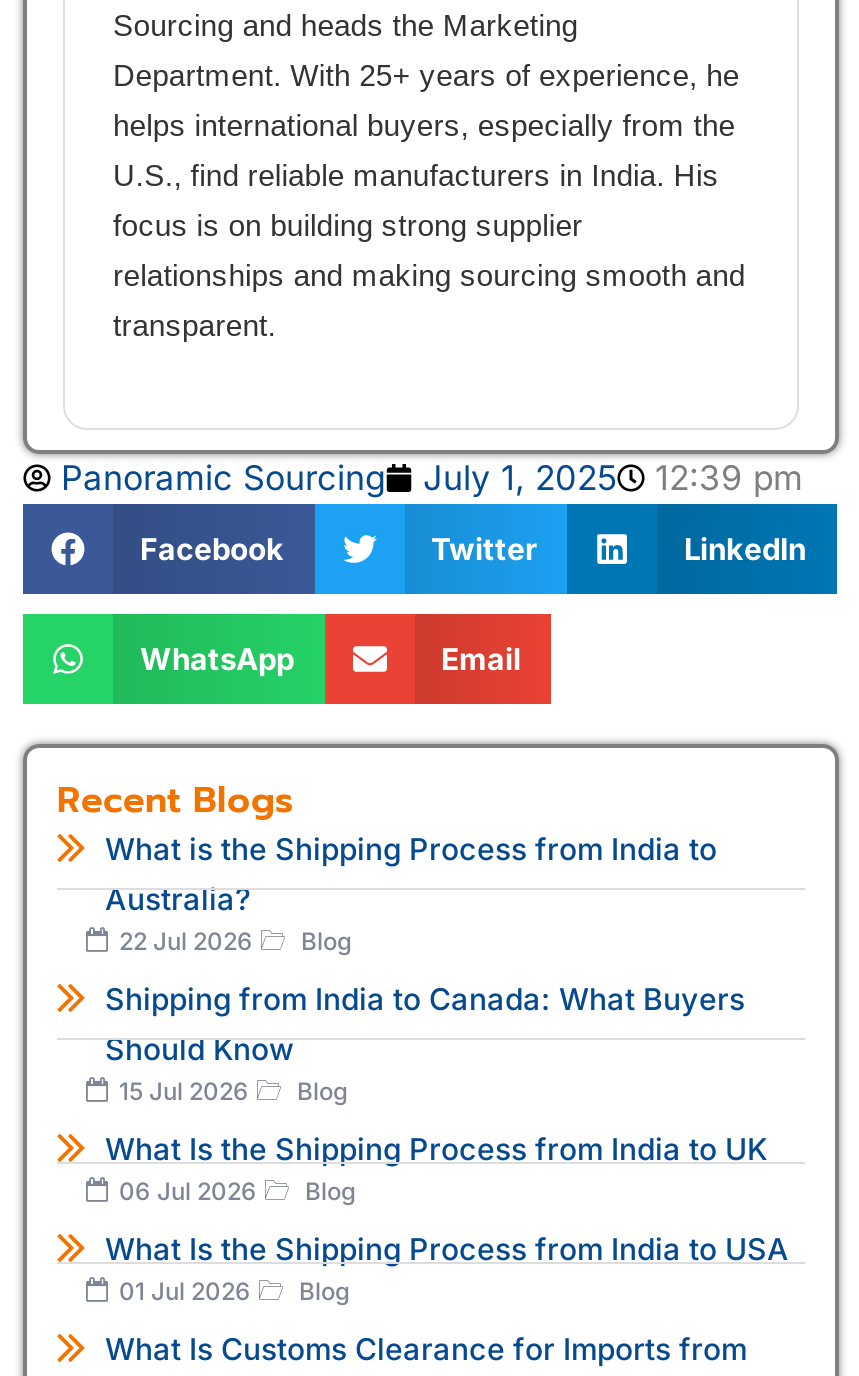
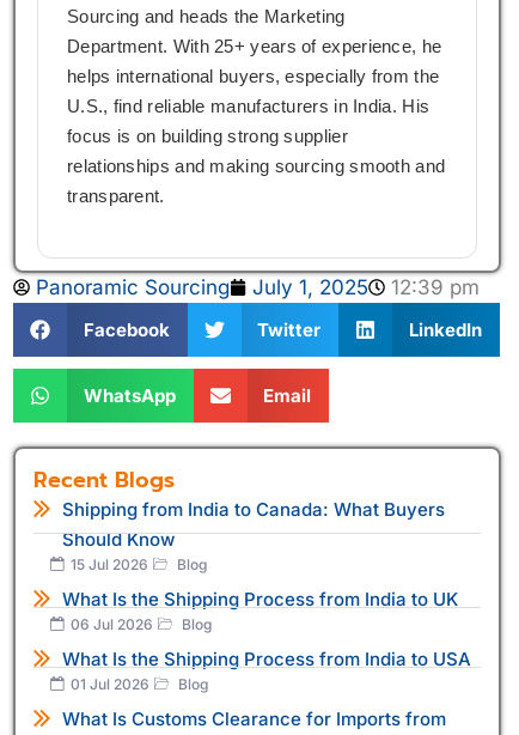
- What is the Shipping Process from India to
- Australia?
- 22 Jul 2026
- Blog
